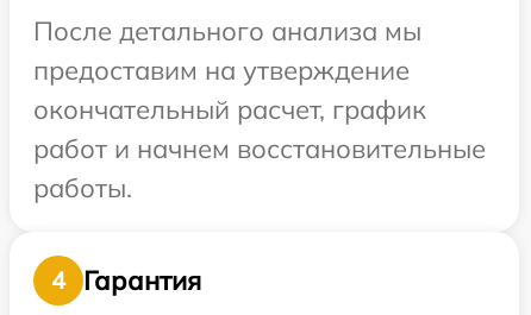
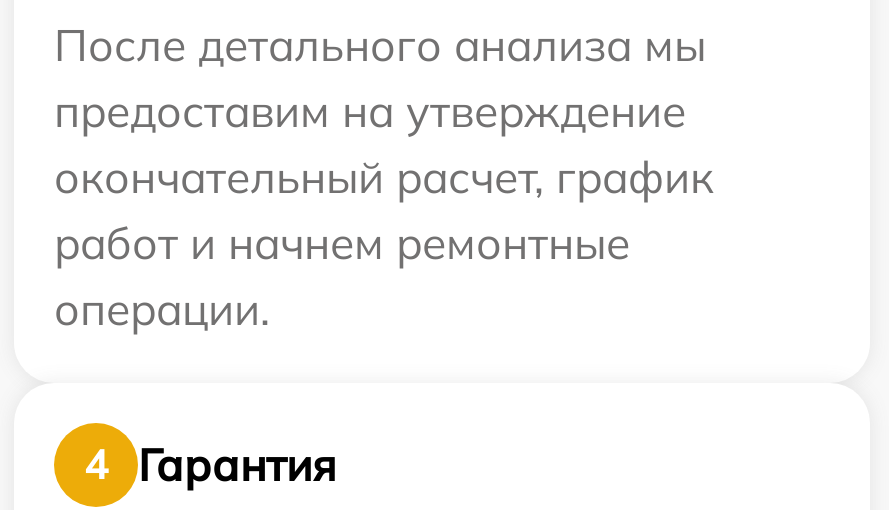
- работ и начнем восстановительные
- работы.
+ работ и начнем ремонтные
+ операции.
